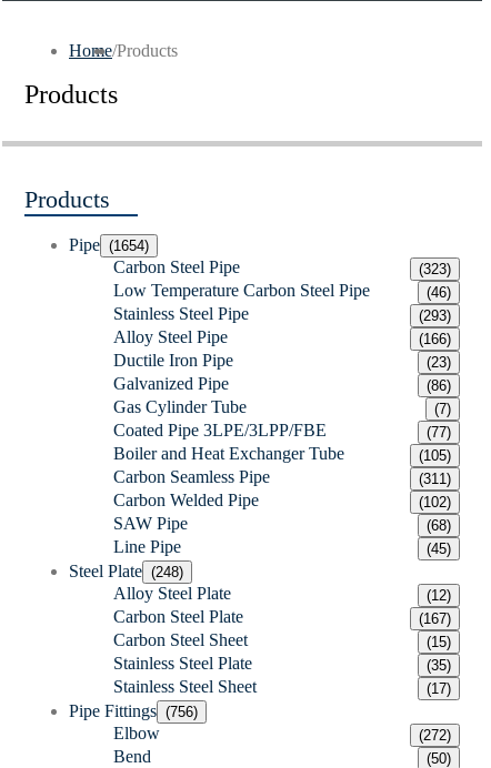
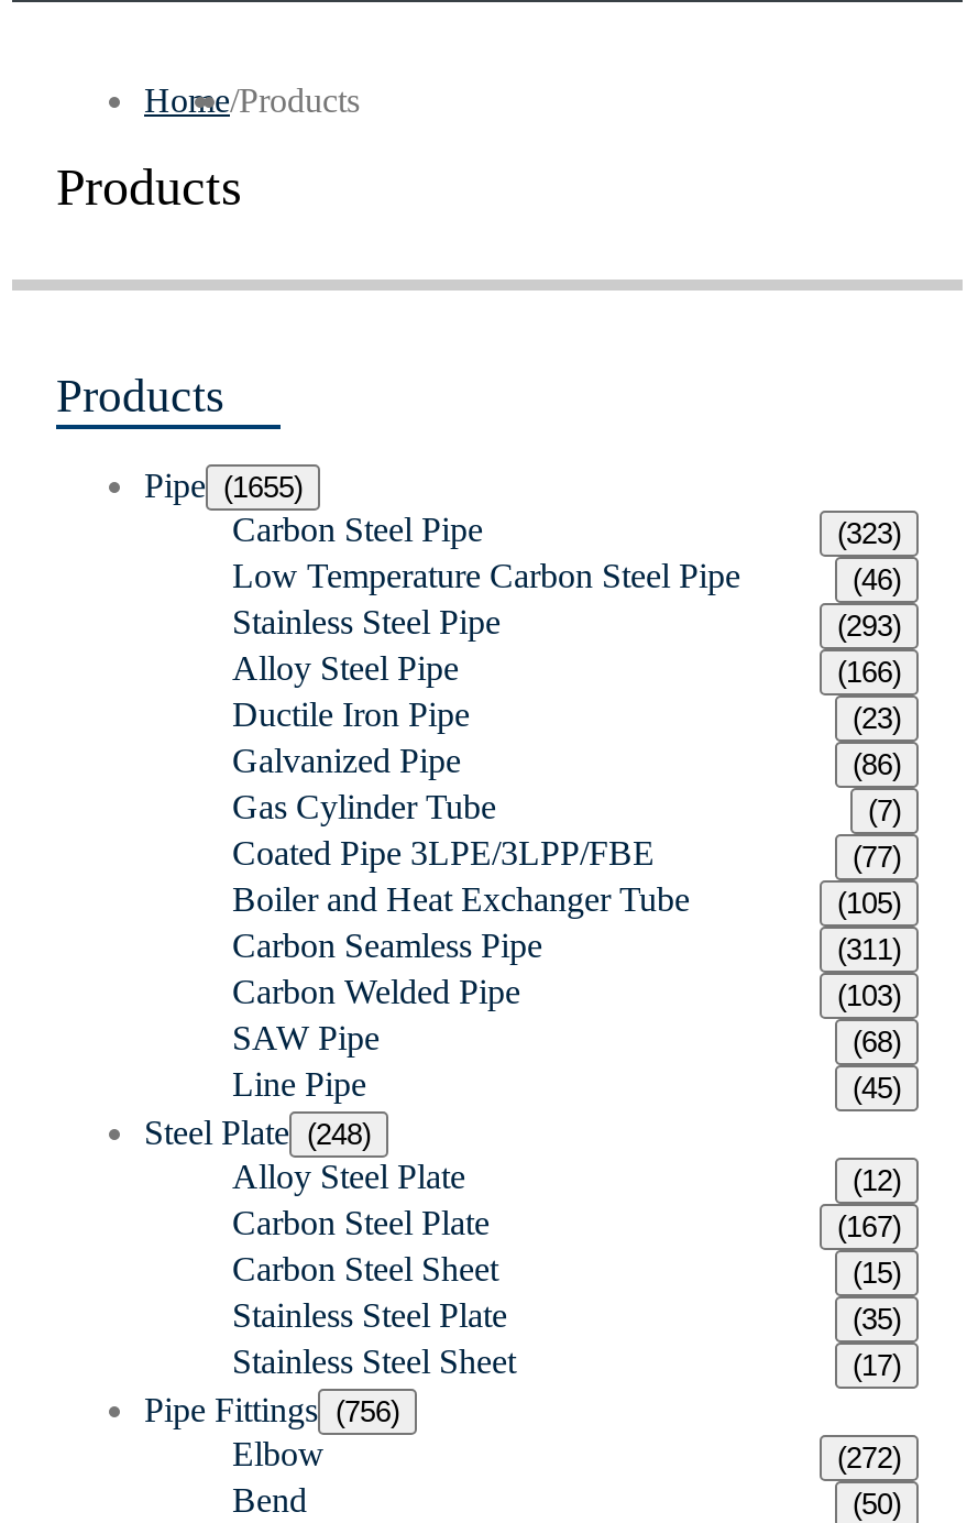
- Pipe (1654)
+ Pipe (1655)

- (102)
+ (103)
